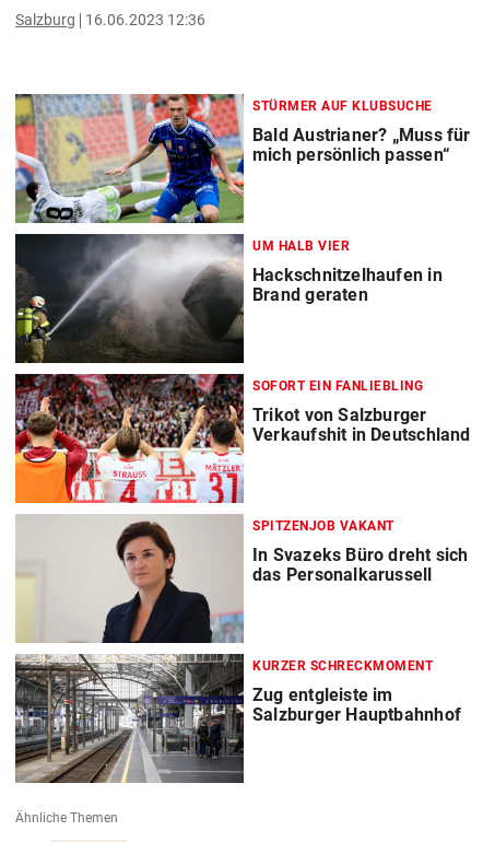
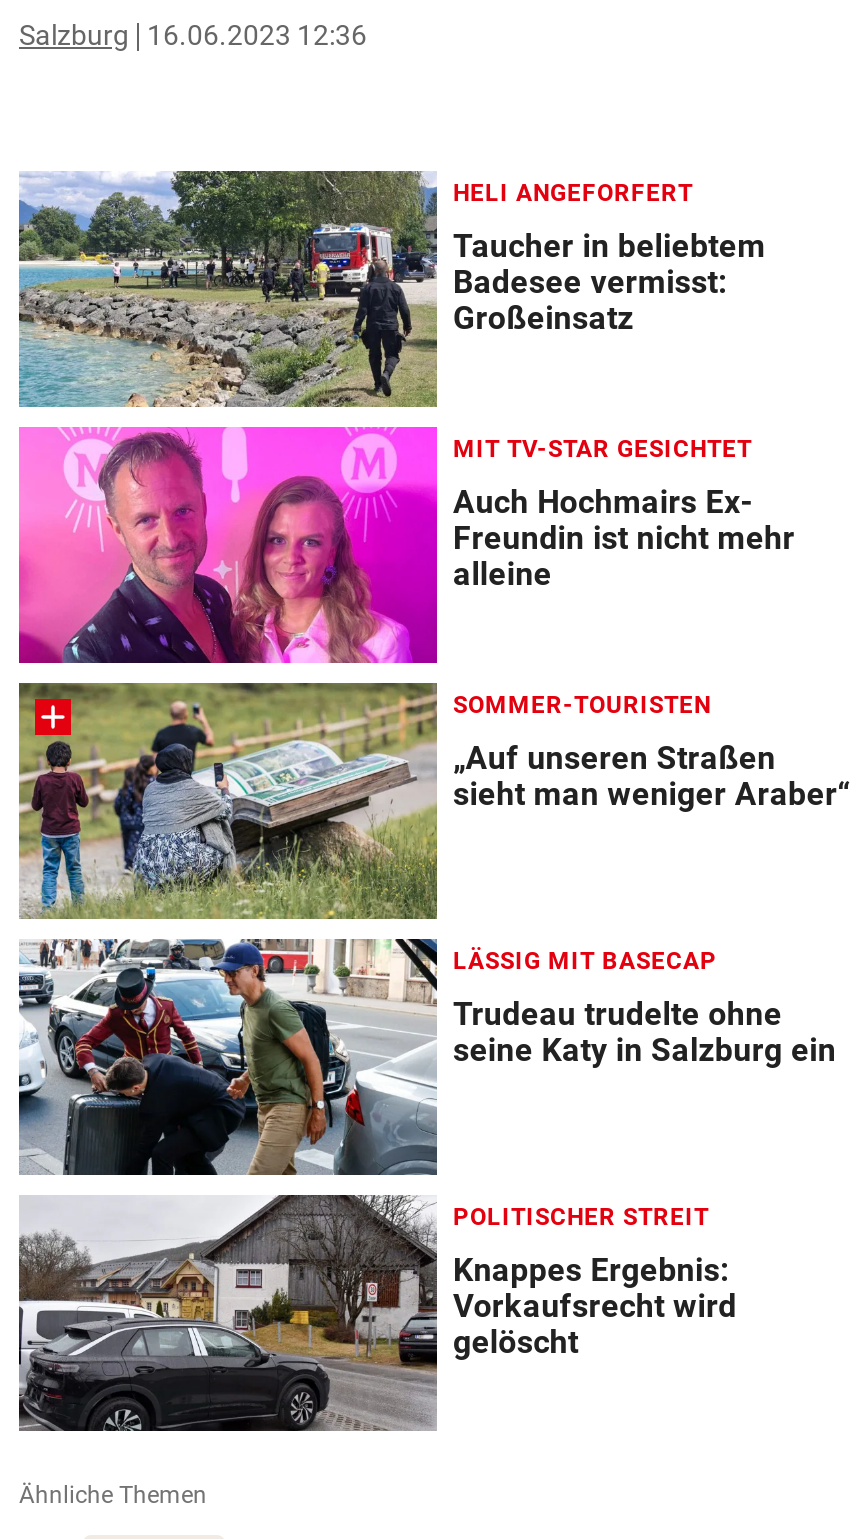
- [image]
- STÜRMER AUF KLUBSUCHE
+ [image]
+ HELI ANGEFORFERT

- Bald Austrianer? „Muss für
- mich persönlich passen“
+ Taucher in beliebtem
+ Badesee vermisst:
+ Großeinsatz

- [image]
- UM HALB VIER
+ [image]
+ MIT TV-STAR GESICHTET

- Hackschnitzelhaufen in
- Brand geraten
+ Auch Hochmairs Ex-
+ Freundin ist nicht mehr
+ alleine

- [image]
- SOFORT EIN FANLIEBLING
+ [image]
+ SOMMER-TOURISTEN

- Trikot von Salzburger
- Verkaufshit in Deutschland
+ „Auf unseren Straßen
+ sieht man weniger Araber“

- [image]
- SPITZENJOB VAKANT
+ [image]
+ LÄSSIG MIT BASECAP

- In Svazeks Büro dreht sich
- das Personalkarussell
+ Trudeau trudelte ohne
+ seine Katy in Salzburg ein

- [image]
- KURZER SCHRECKMOMENT
+ [image]
+ POLITISCHER STREIT

- Zug entgleiste im
- Salzburger Hauptbahnhof
+ Knappes Ergebnis:
+ Vorkaufsrecht wird
+ gelöscht
